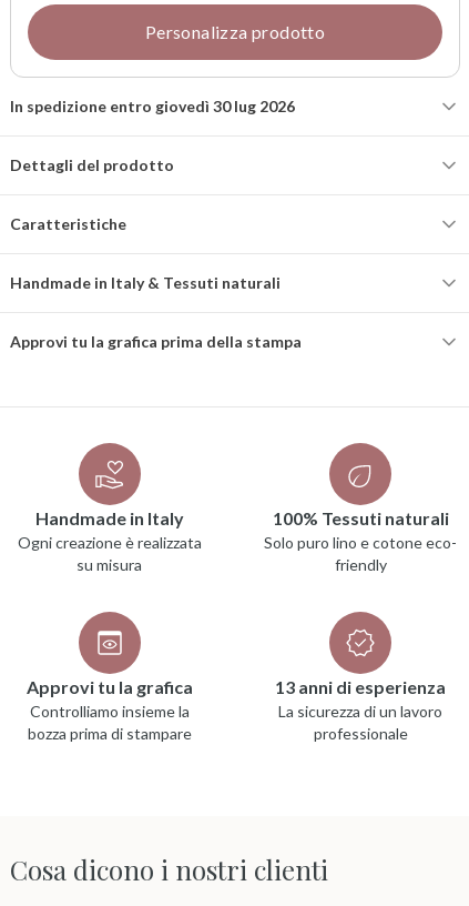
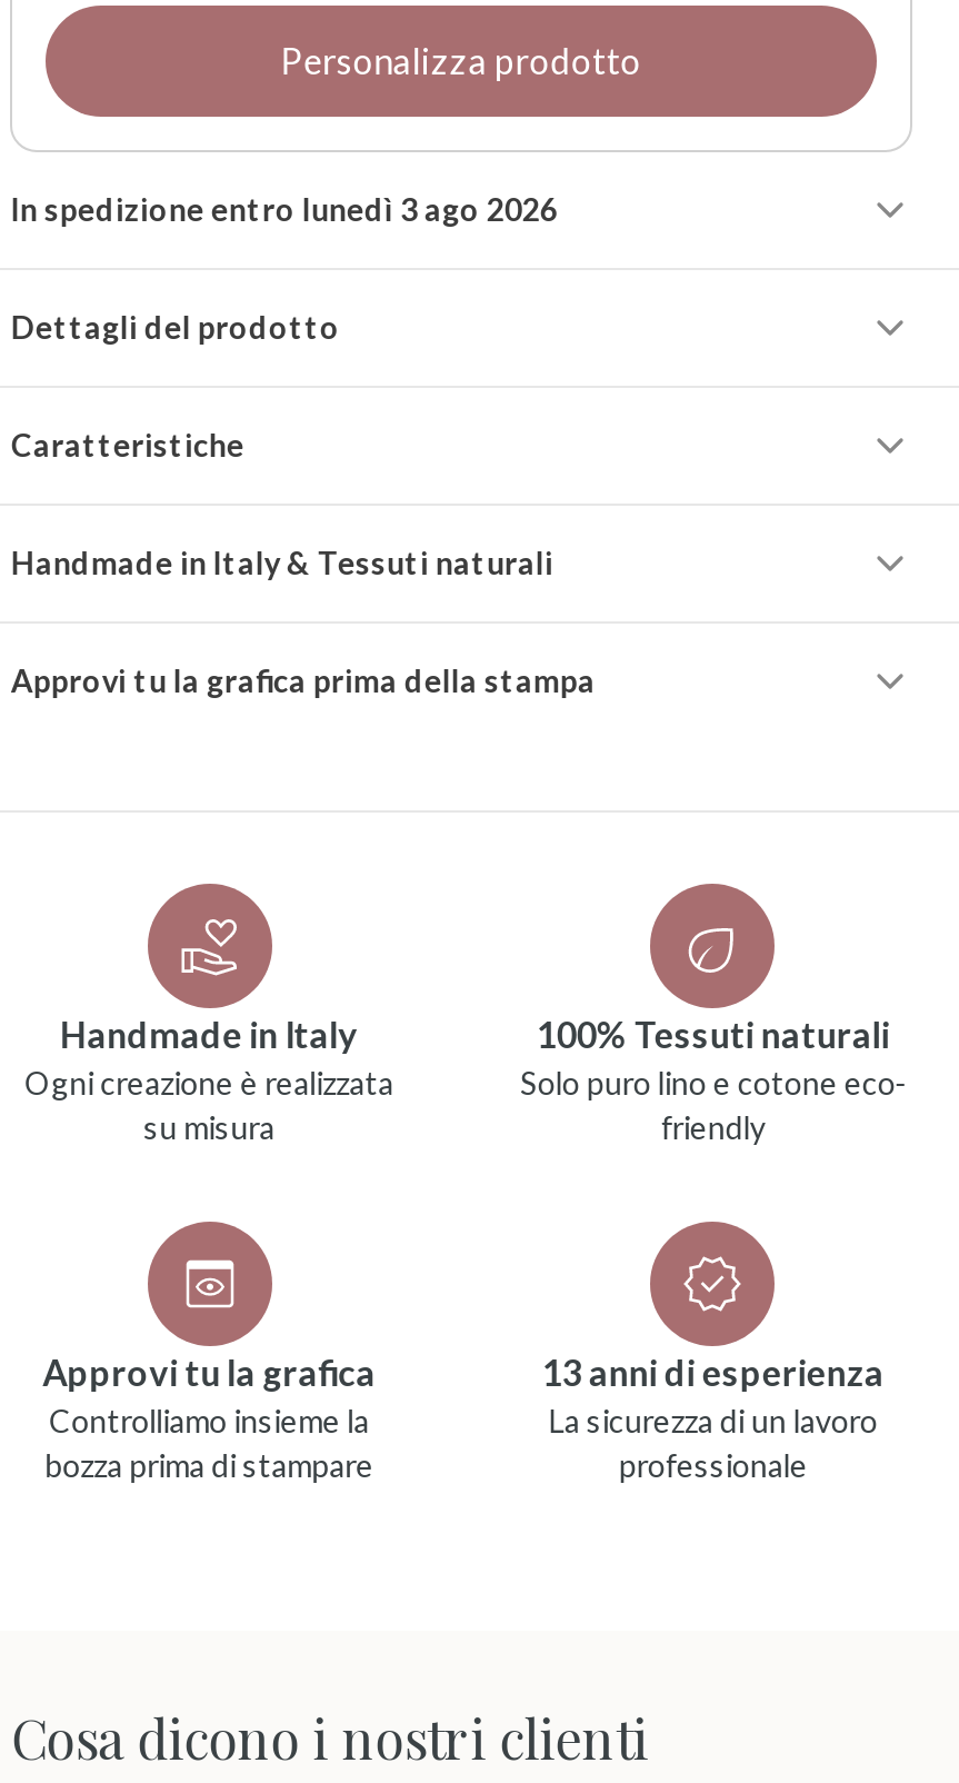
- In spedizione entro giovedì 30 lug 2026
+ In spedizione entro lunedì 3 ago 2026
